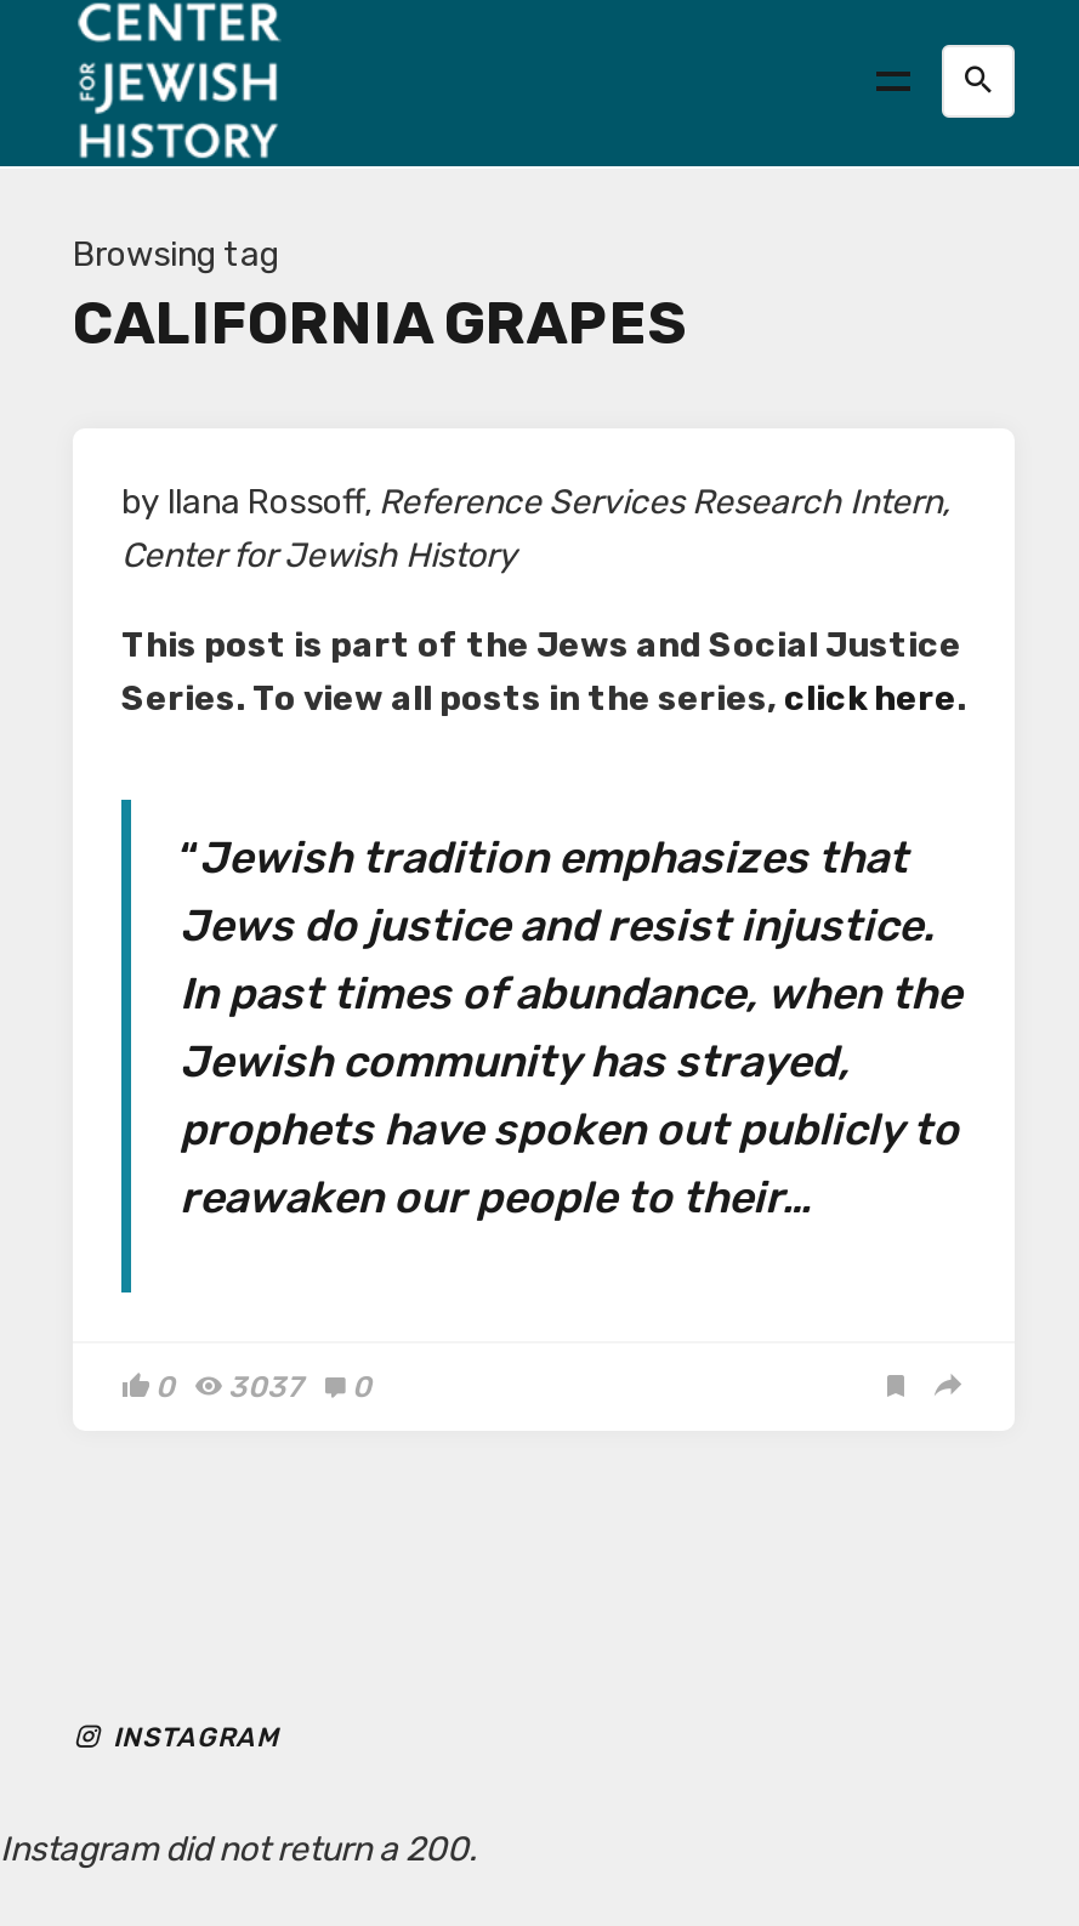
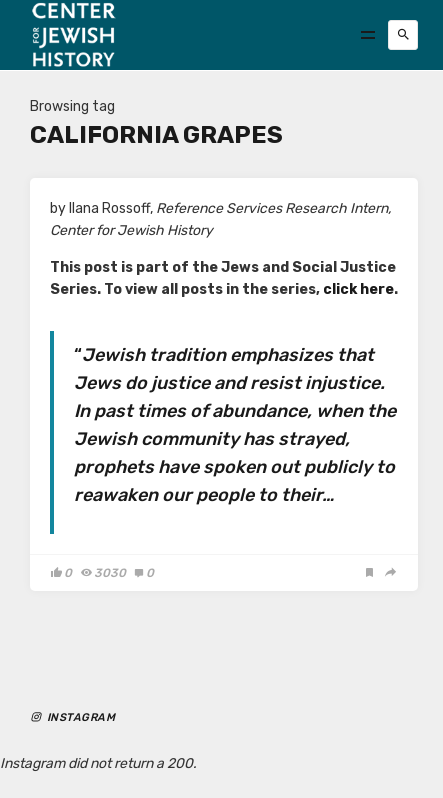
- 0 3037 0
+ 0 3030 0
